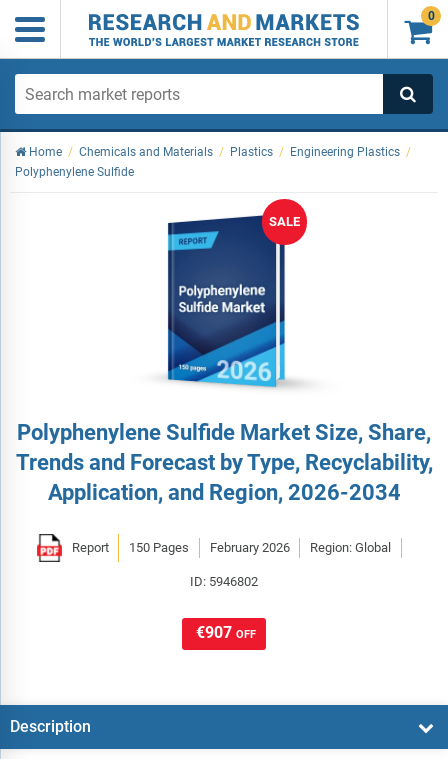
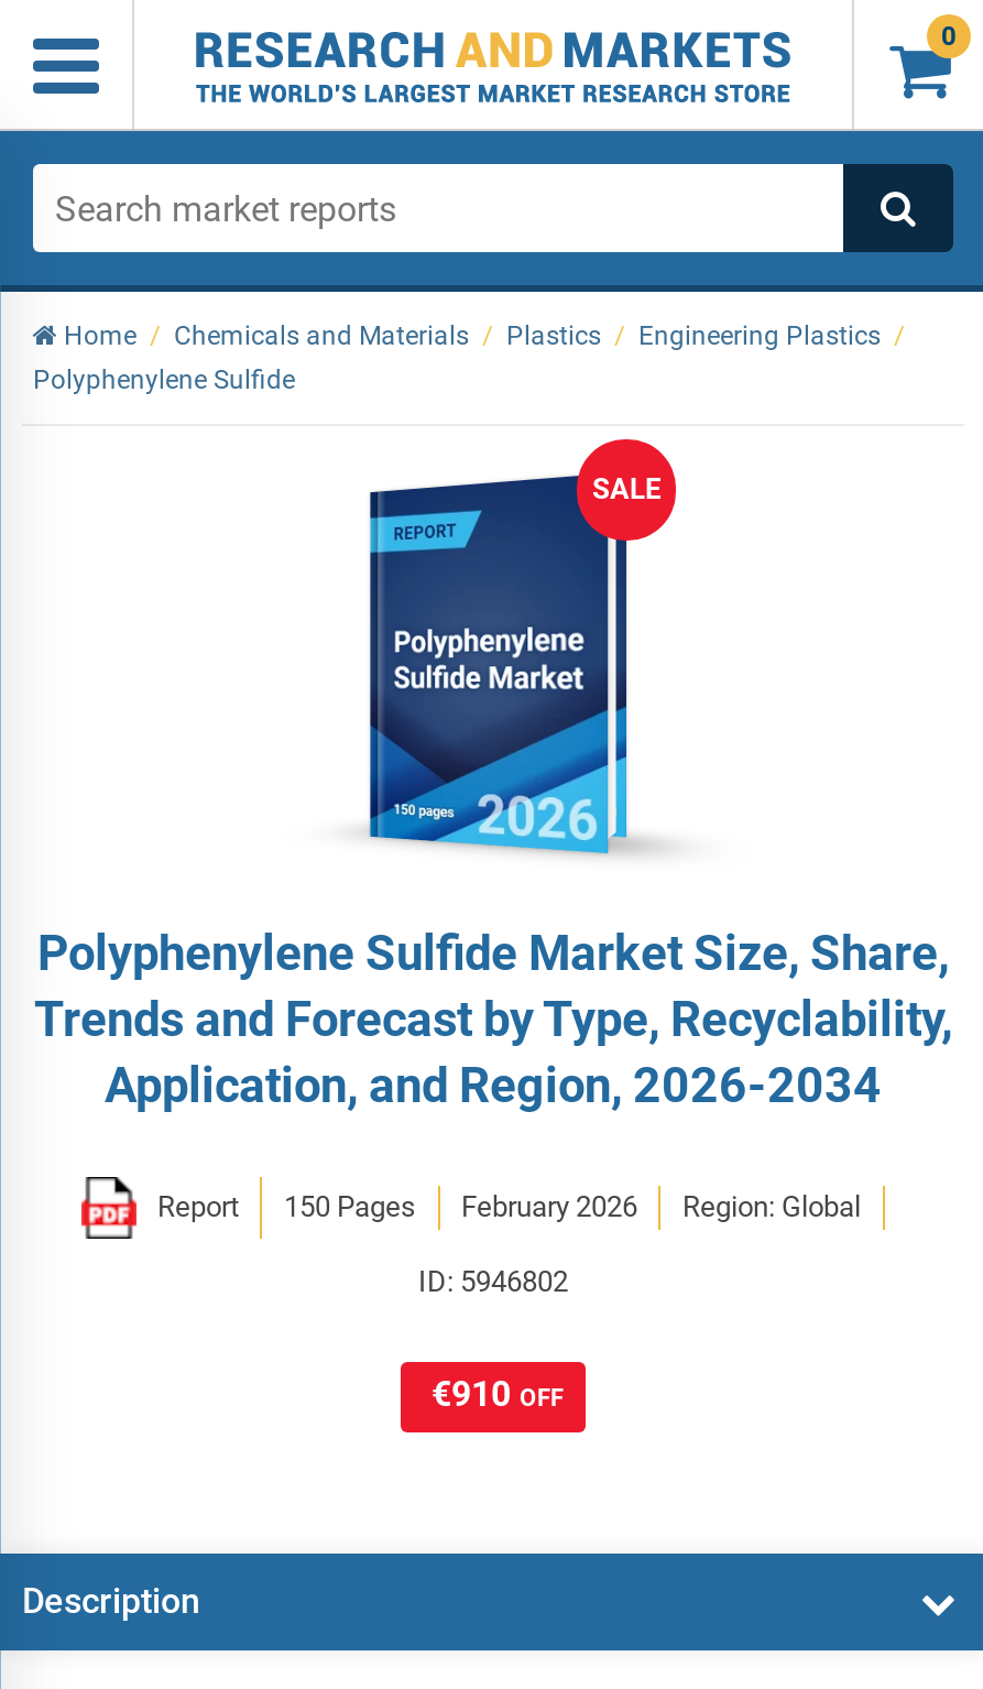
- €907 OFF
+ €910 OFF
